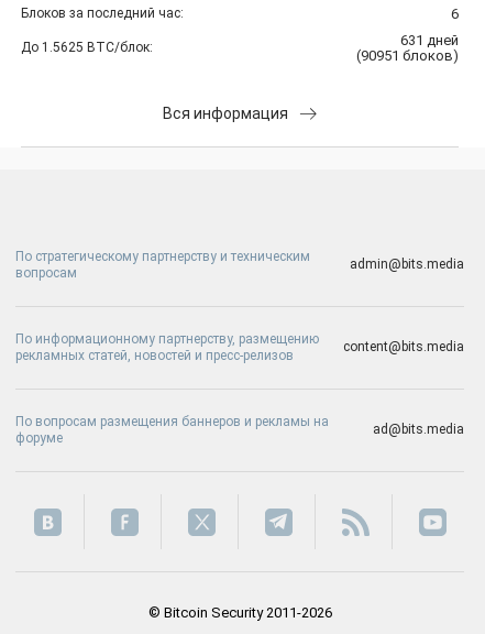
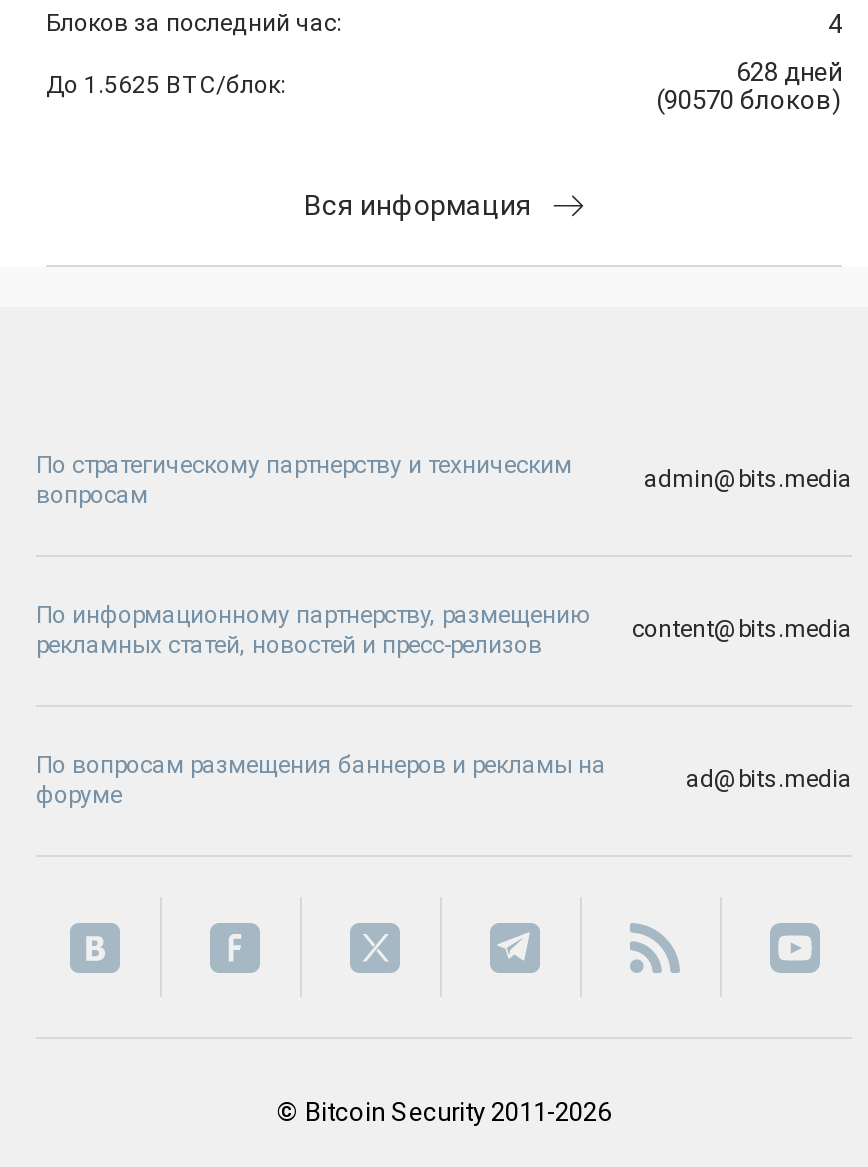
- 6
+ 4

- 631 дней
+ 628 дней

- (90951 блоков)
+ (90570 блоков)
